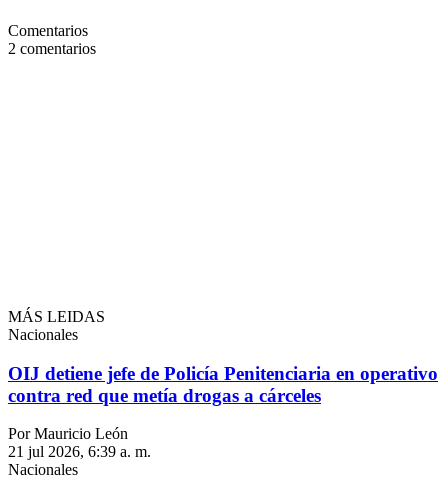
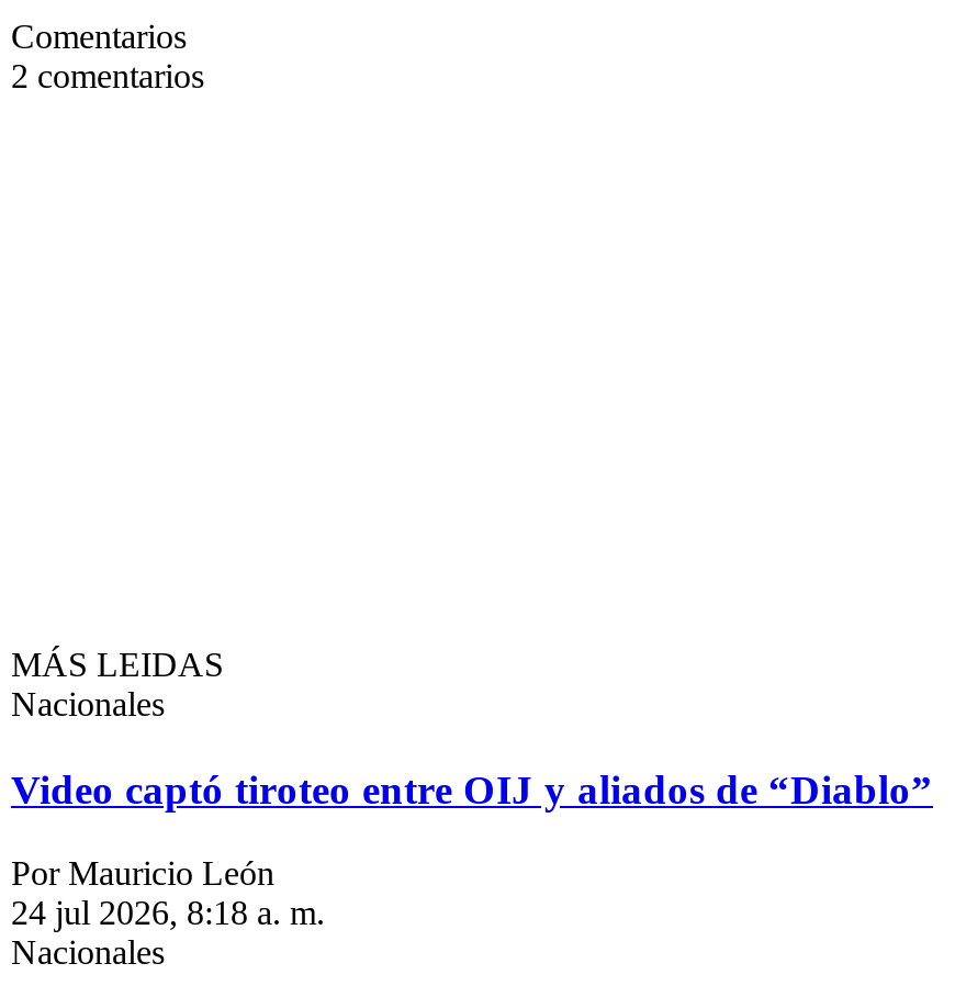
- OIJ detiene jefe de Policía Penitenciaria en operativo
- contra red que metía drogas a cárceles
+ Video captó tiroteo entre OIJ y aliados de “Diablo”

- 21 jul 2026, 6:39 a. m.
+ 24 jul 2026, 8:18 a. m.
